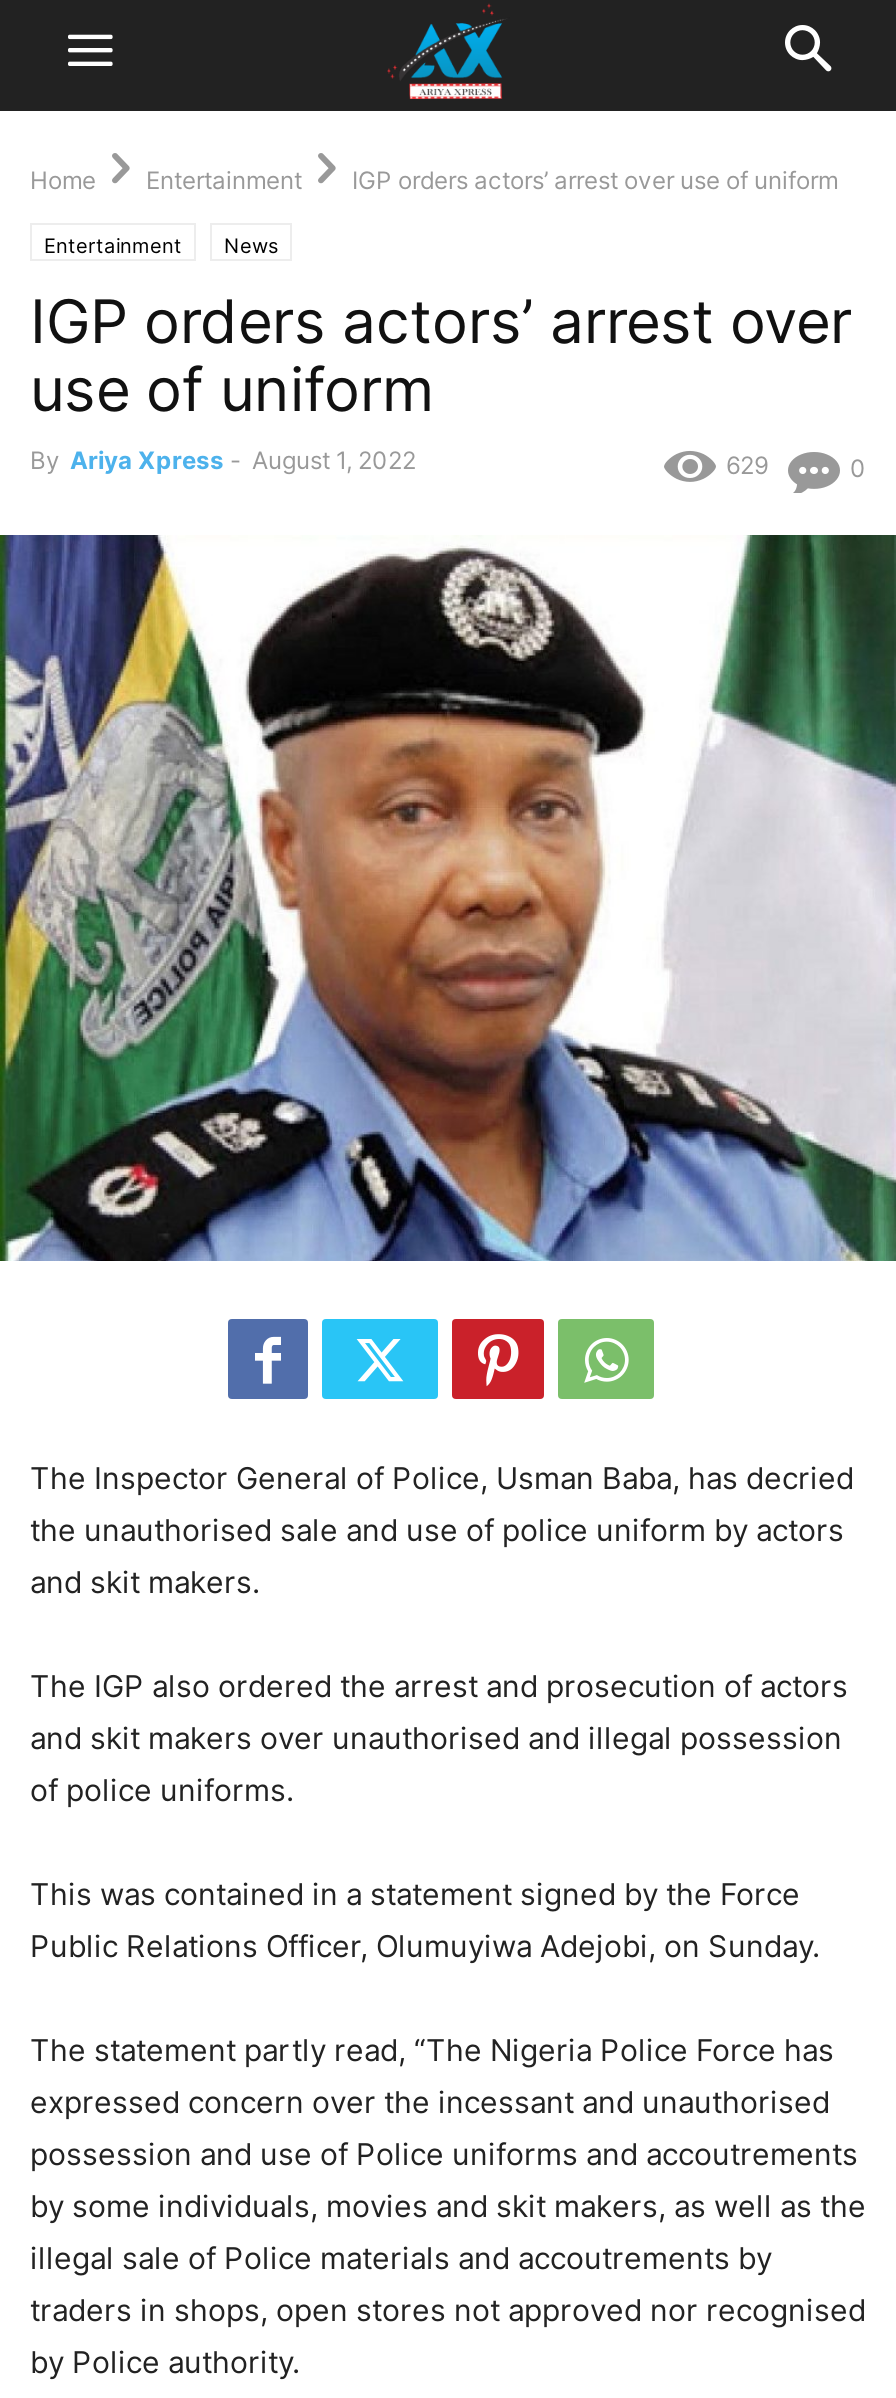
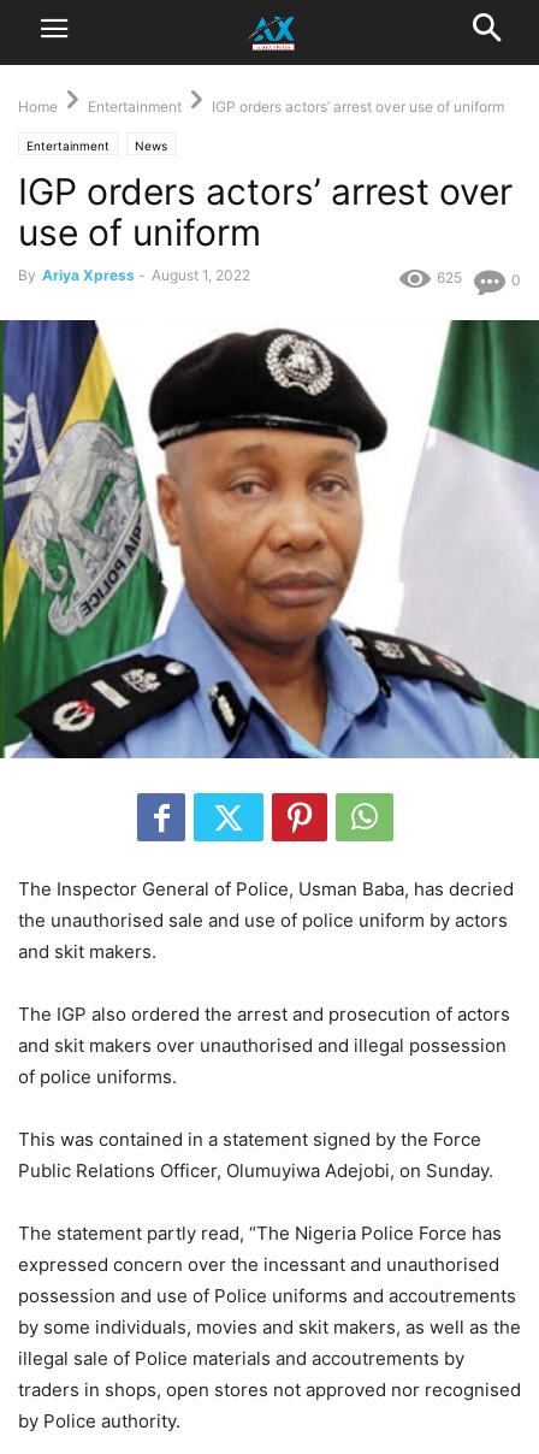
- [image]
+ [image]

- 629
+ 625
